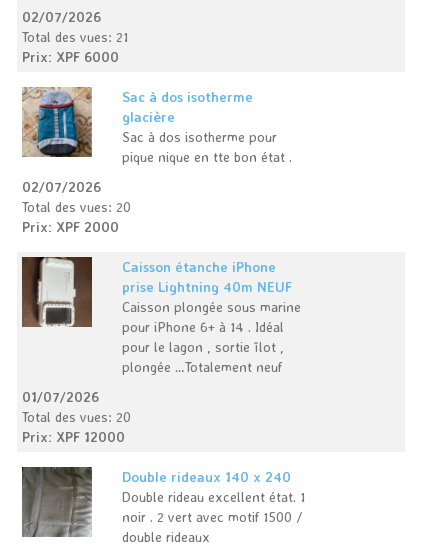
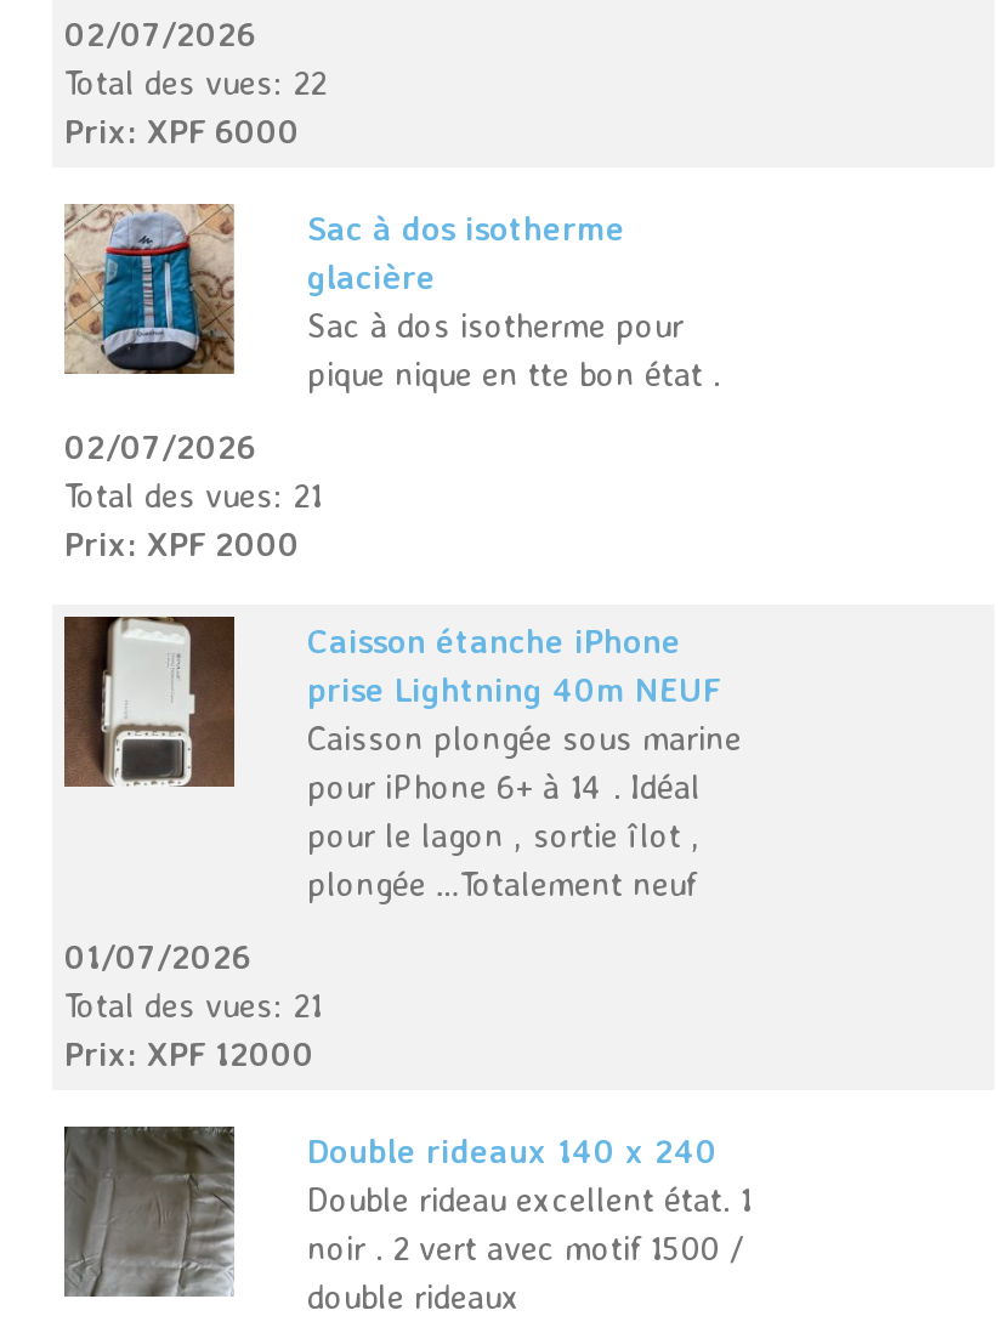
- Total des vues: 21
+ Total des vues: 22

- Total des vues: 20
+ Total des vues: 21

- Total des vues: 20
+ Total des vues: 21
